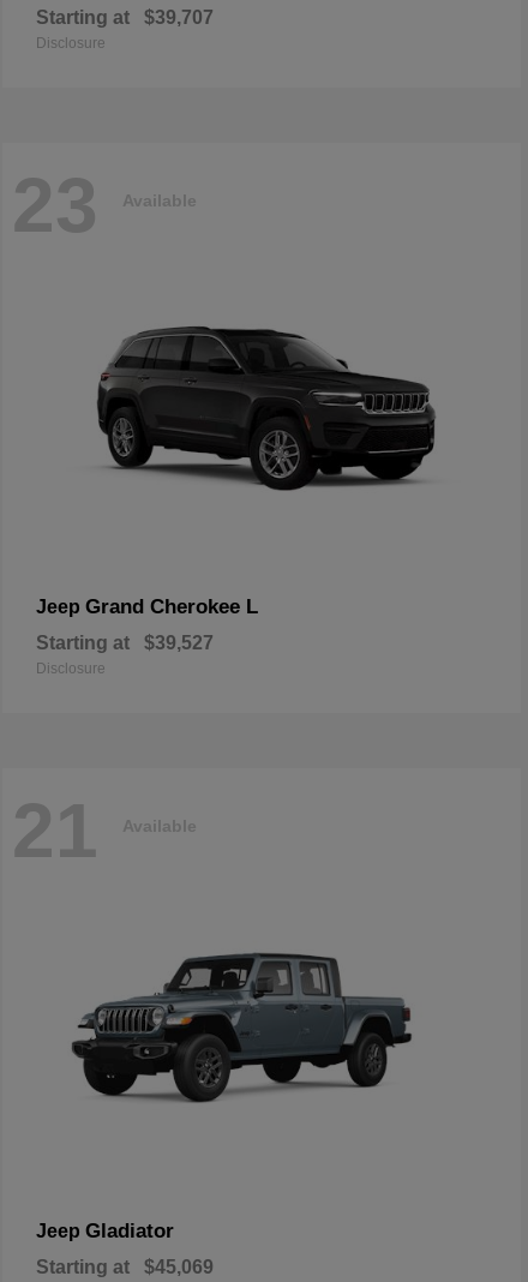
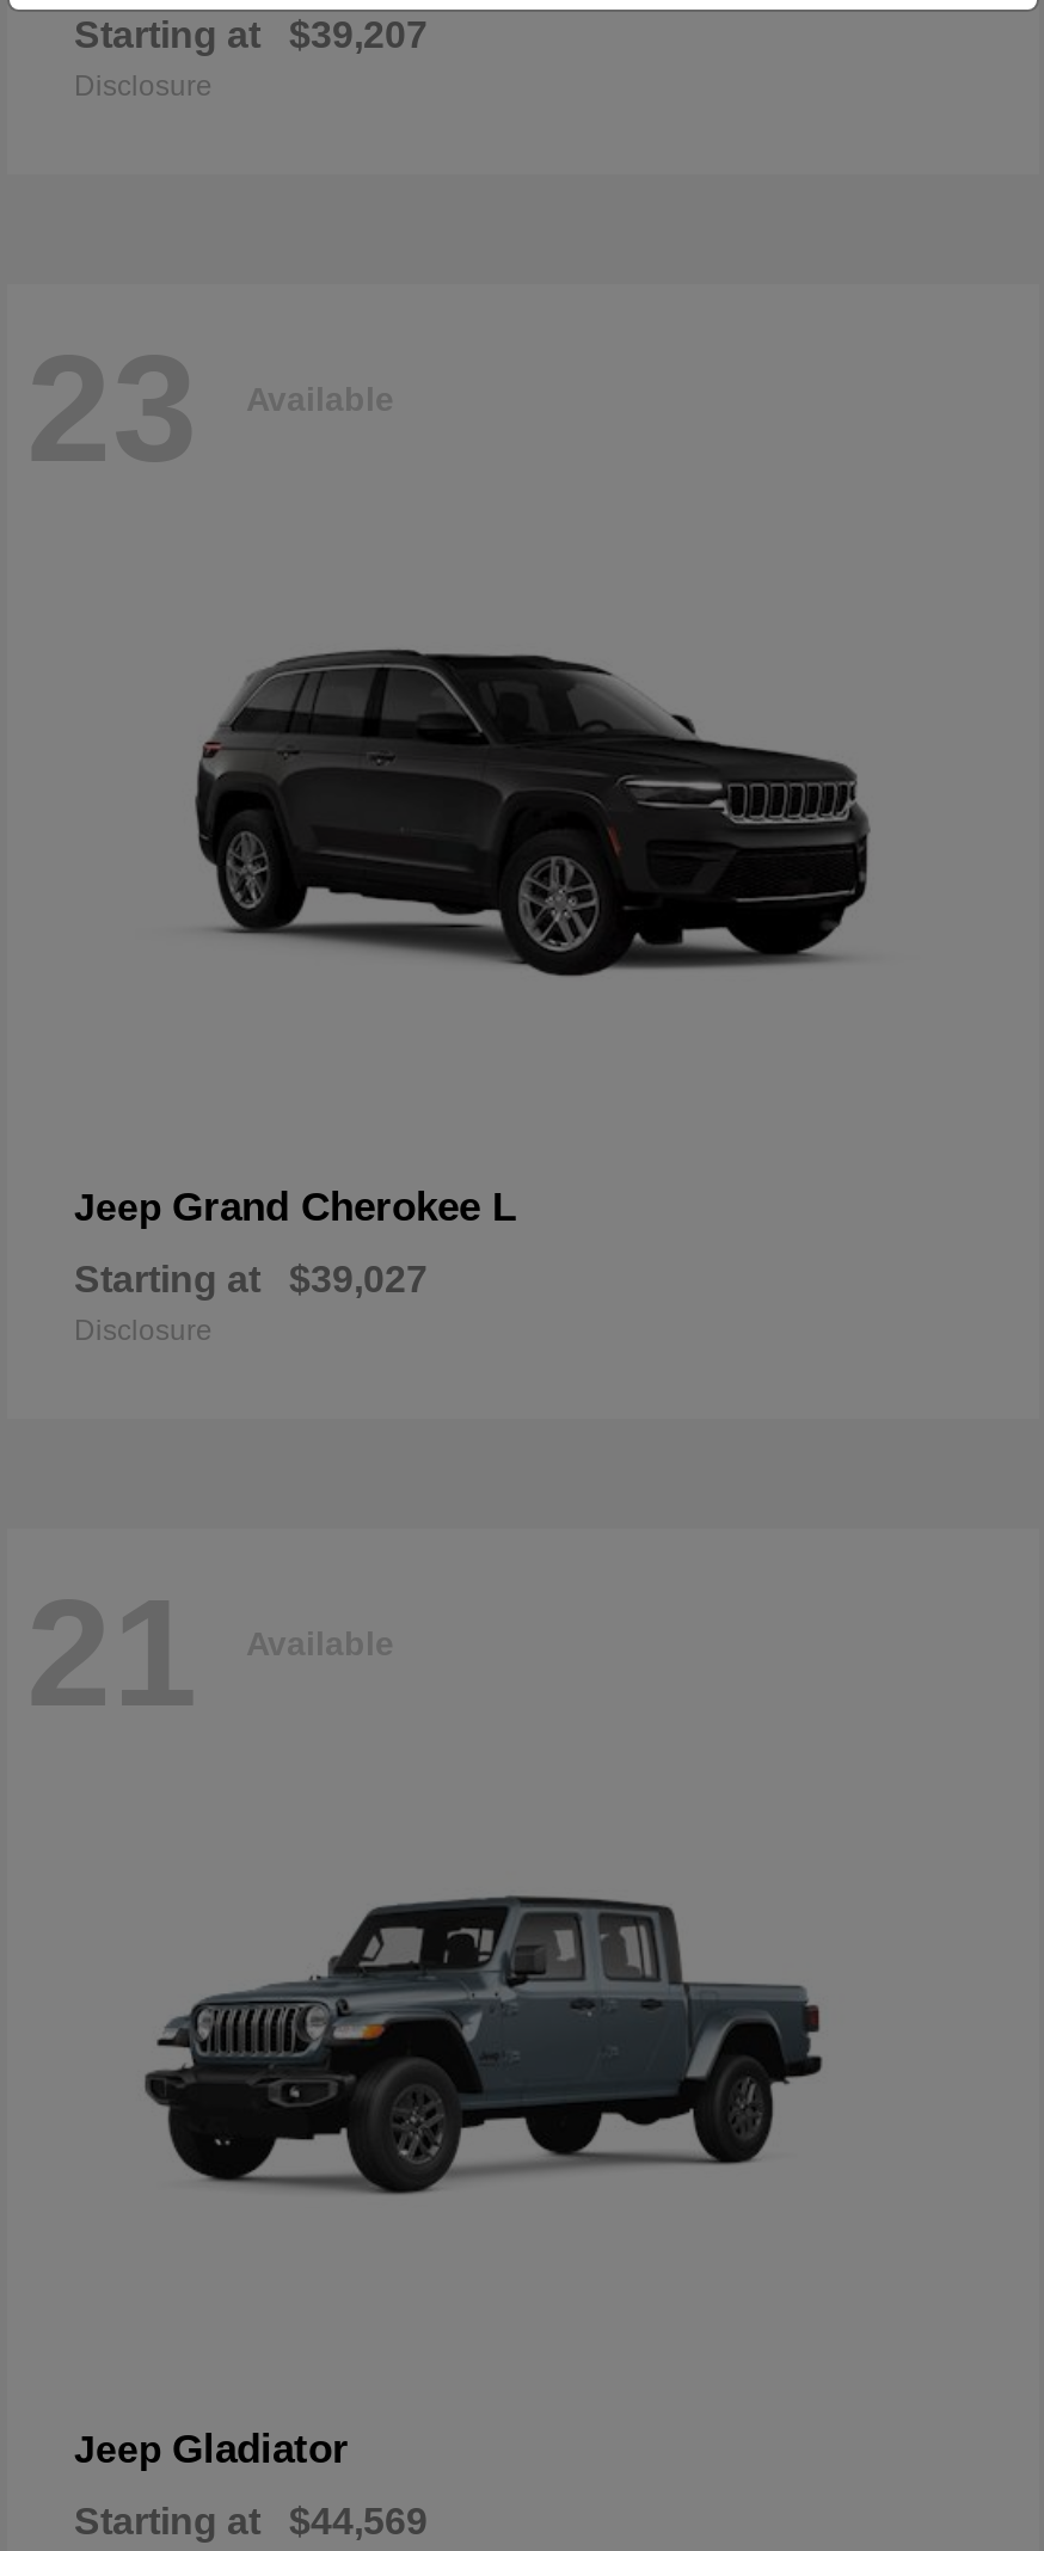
- Starting at $39,707
+ Starting at $39,207

- Starting at $39,527
+ Starting at $39,027

- Starting at $45,069
+ Starting at $44,569
